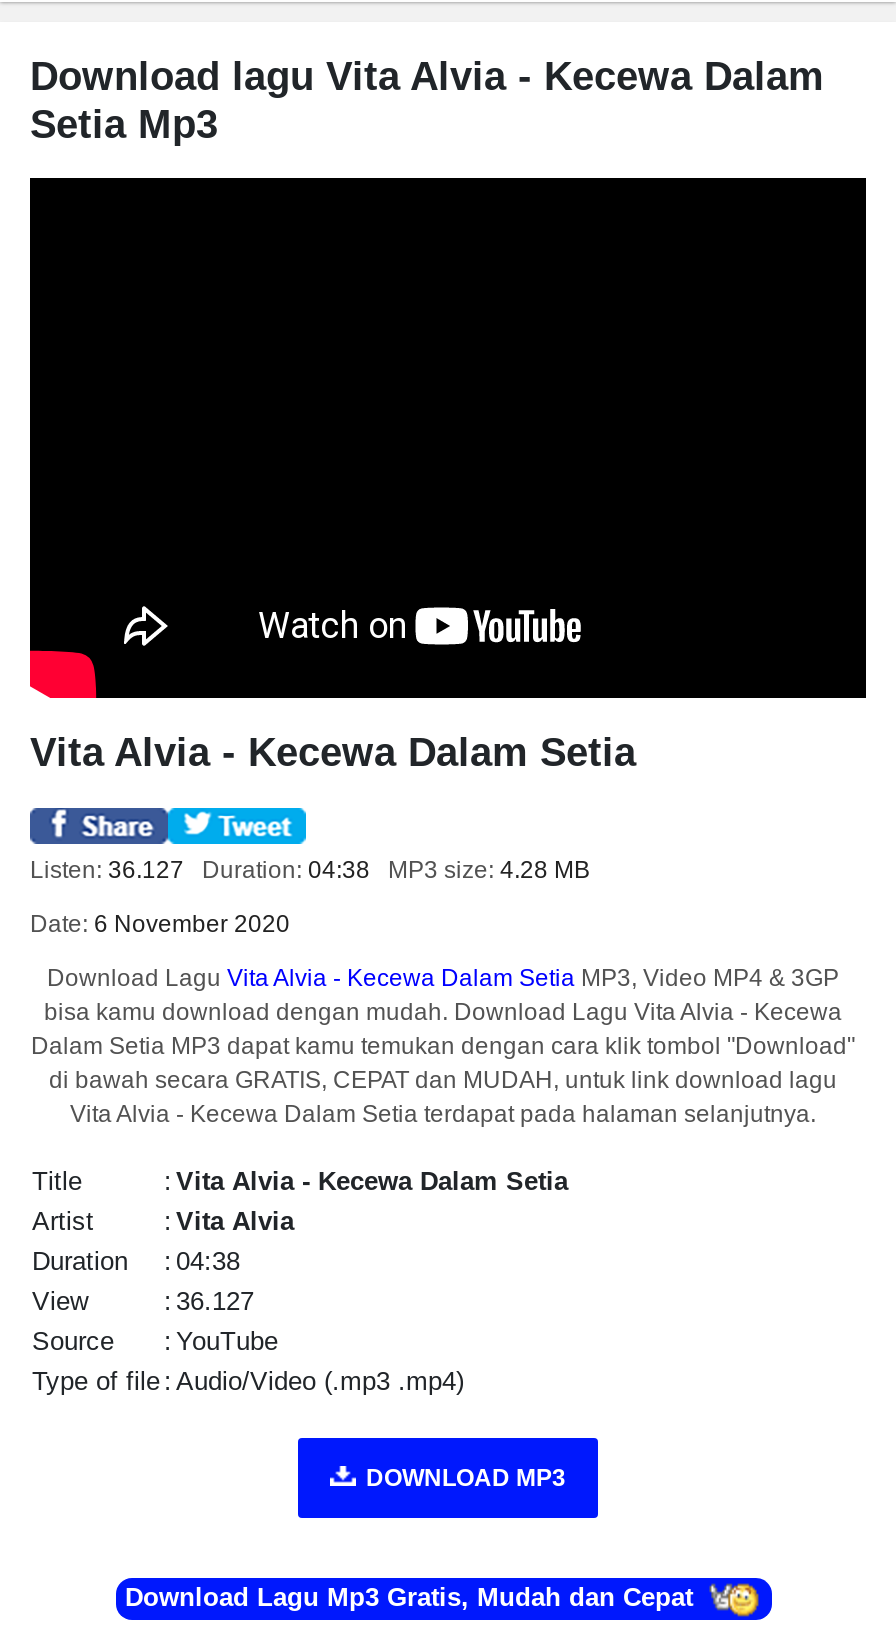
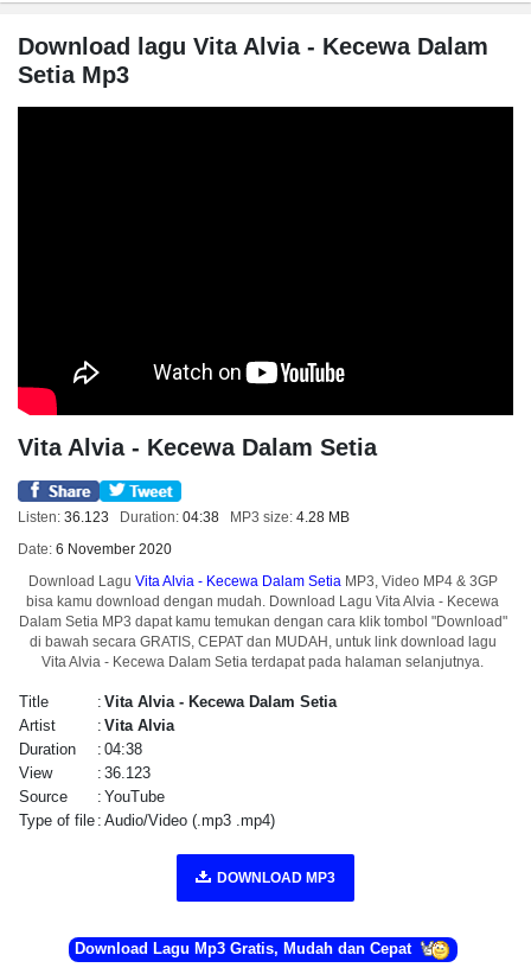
- Listen: 36.127 Duration: 04:38 MP3 size: 4.28 MB
+ Listen: 36.123 Duration: 04:38 MP3 size: 4.28 MB

- : 36.127
+ : 36.123
